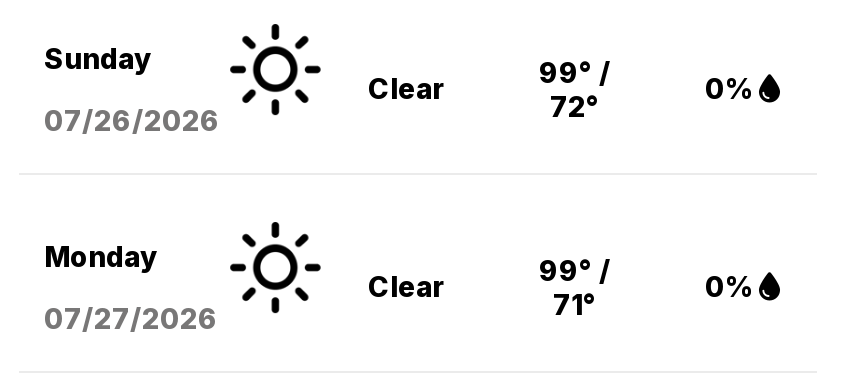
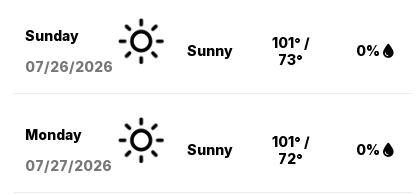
- Clear
- 99° /
- 72°
+ Sunny
+ 101° /
+ 73°

- Clear
- 99° /
- 71°
+ Sunny
+ 101° /
+ 72°
